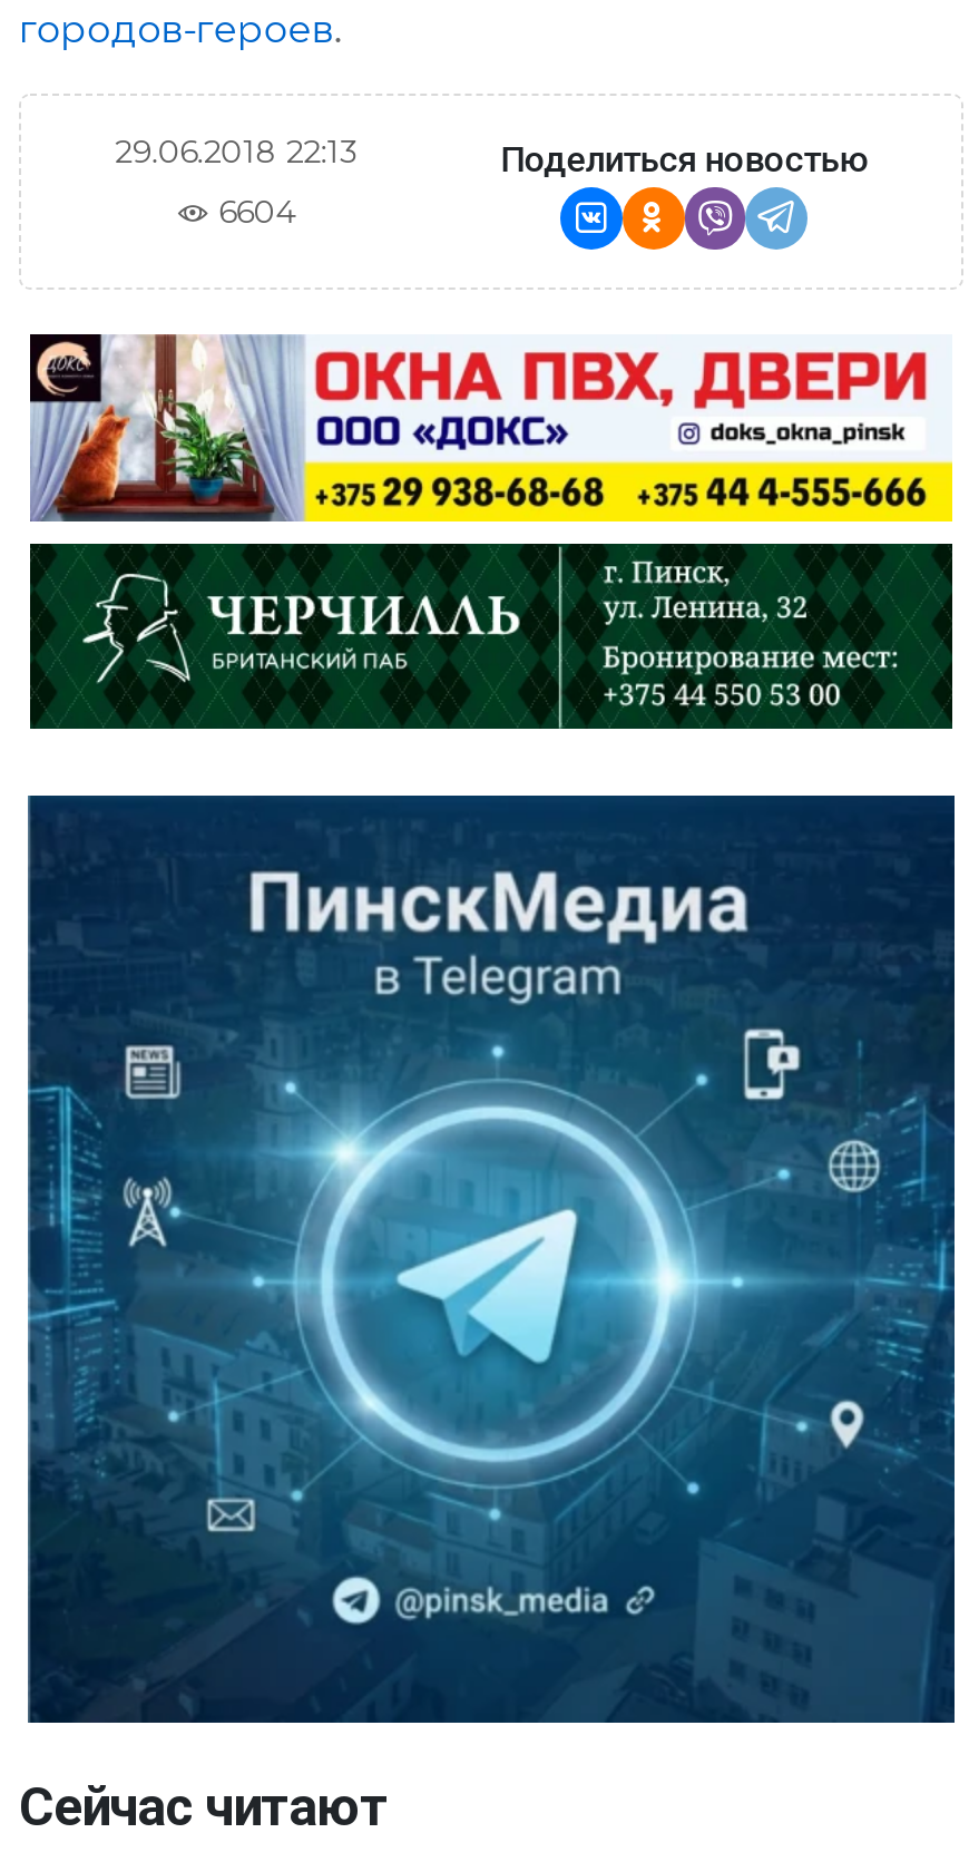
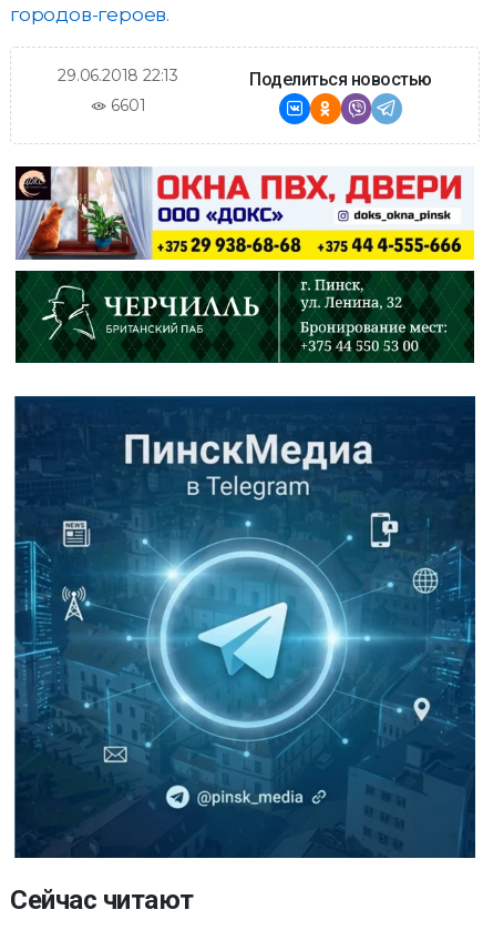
- 6604
+ 6601
